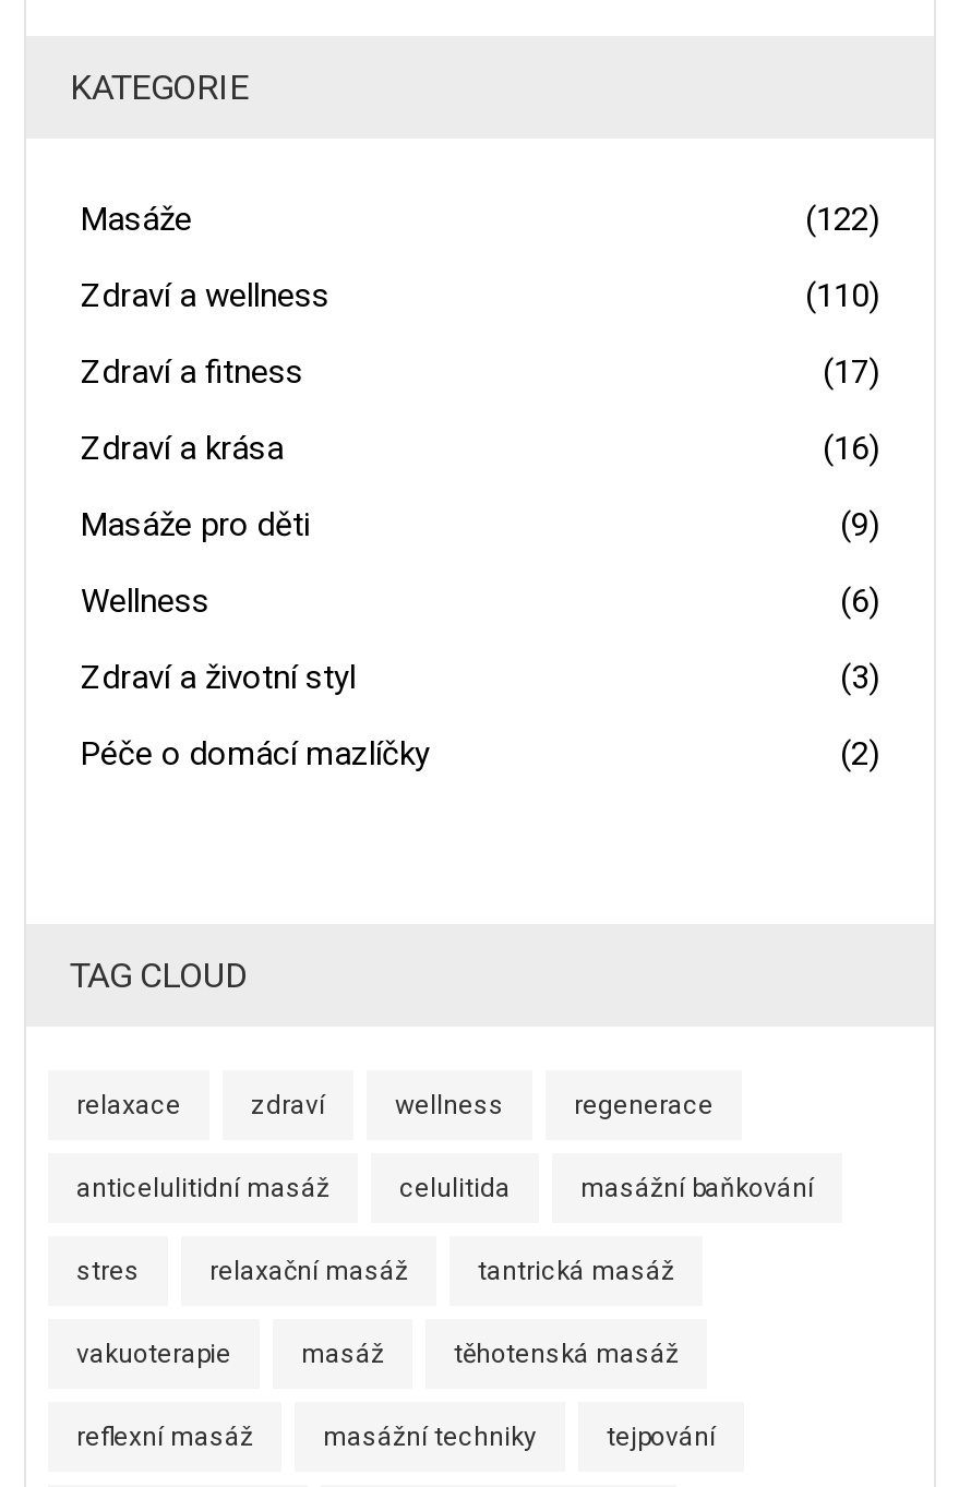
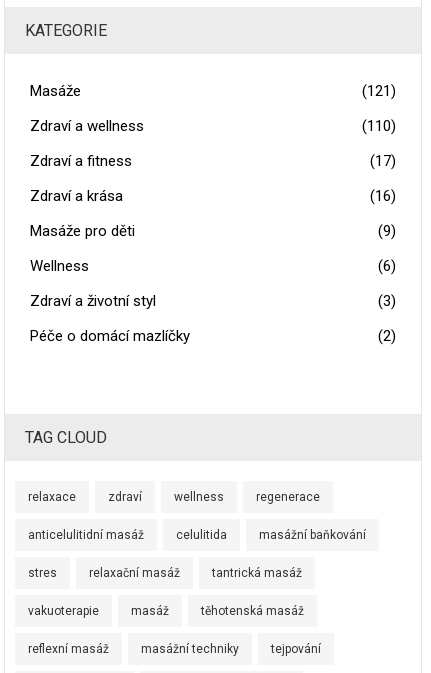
- (122)
+ (121)
